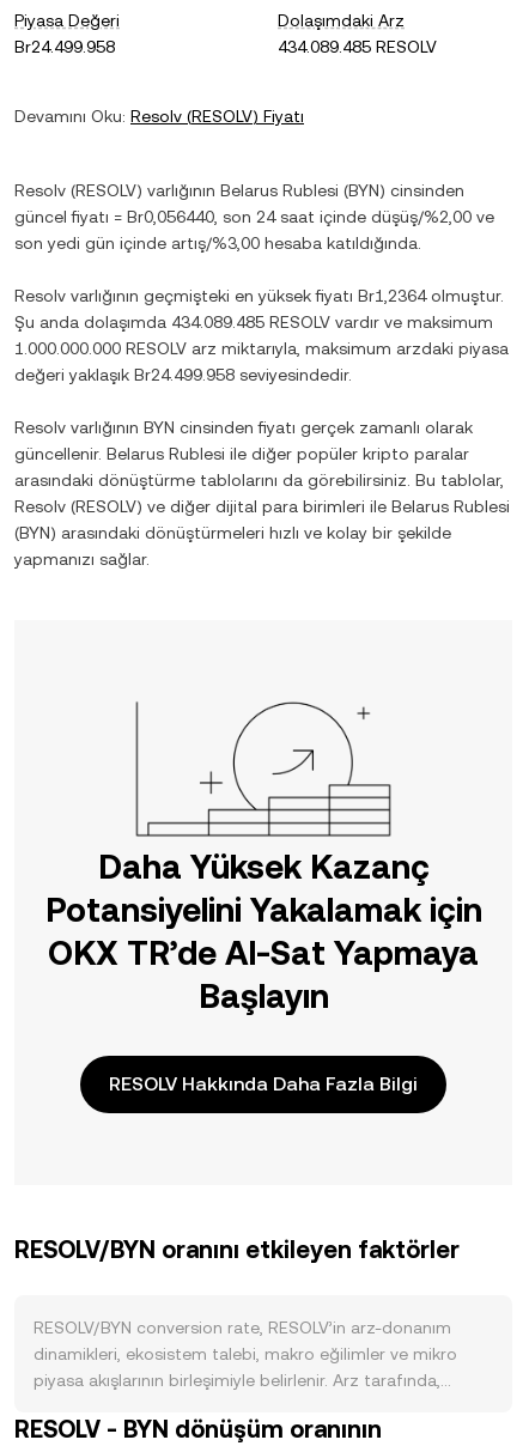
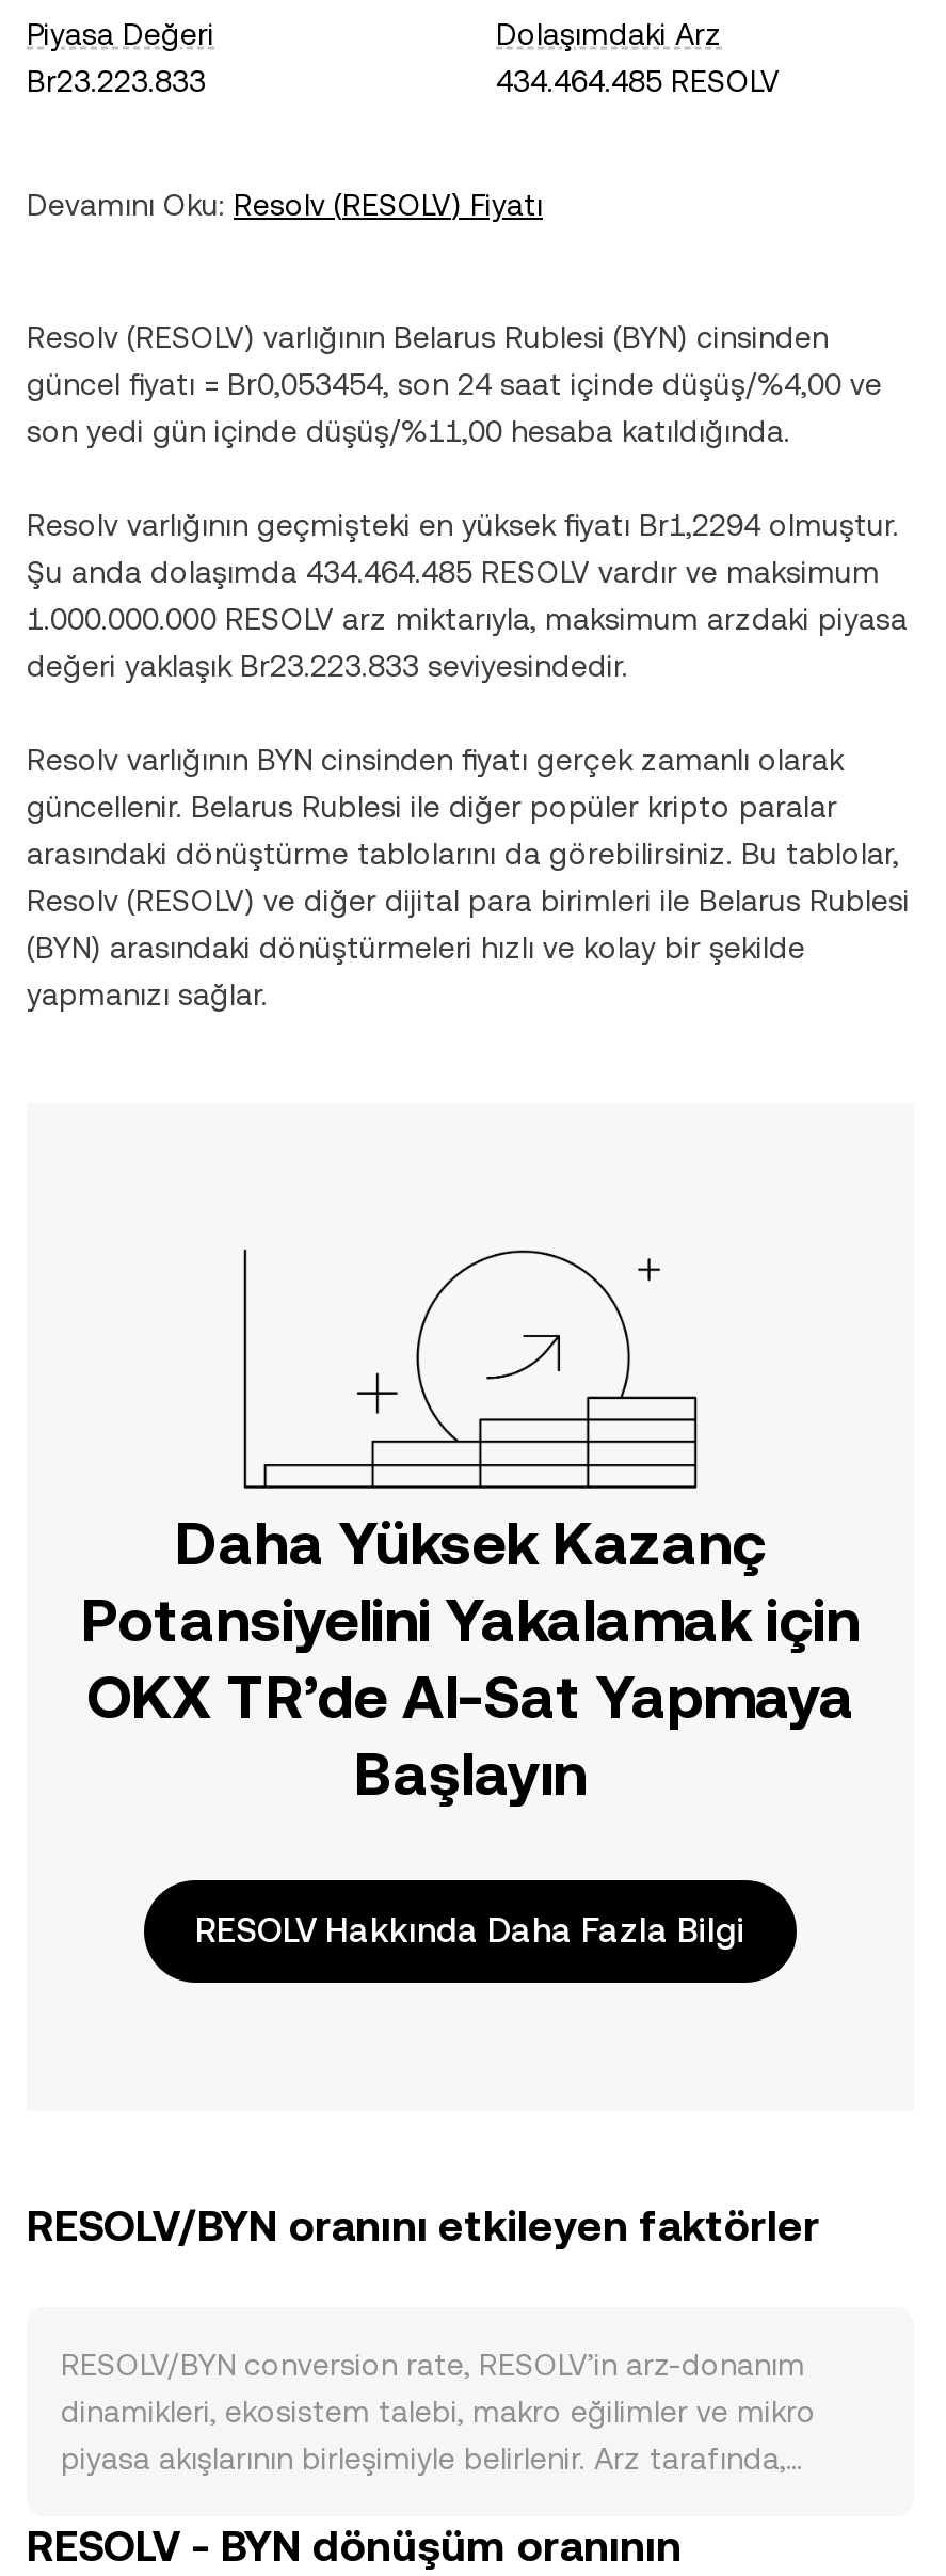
- Br24.499.958
+ Br23.223.833

- 434.089.485 RESOLV
+ 434.464.485 RESOLV

- güncel fiyatı = Br0,056440, son 24 saat içinde düşüş/%2,00 ve
+ güncel fiyatı = Br0,053454, son 24 saat içinde düşüş/%4,00 ve

- son yedi gün içinde artış/%3,00 hesaba katıldığında.
+ son yedi gün içinde düşüş/%11,00 hesaba katıldığında.

- Resolv varlığının geçmişteki en yüksek fiyatı Br1,2364 olmuştur.
+ Resolv varlığının geçmişteki en yüksek fiyatı Br1,2294 olmuştur.

- Şu anda dolaşımda 434.089.485 RESOLV vardır ve maksimum
+ Şu anda dolaşımda 434.464.485 RESOLV vardır ve maksimum

- değeri yaklaşık Br24.499.958 seviyesindedir.
+ değeri yaklaşık Br23.223.833 seviyesindedir.
